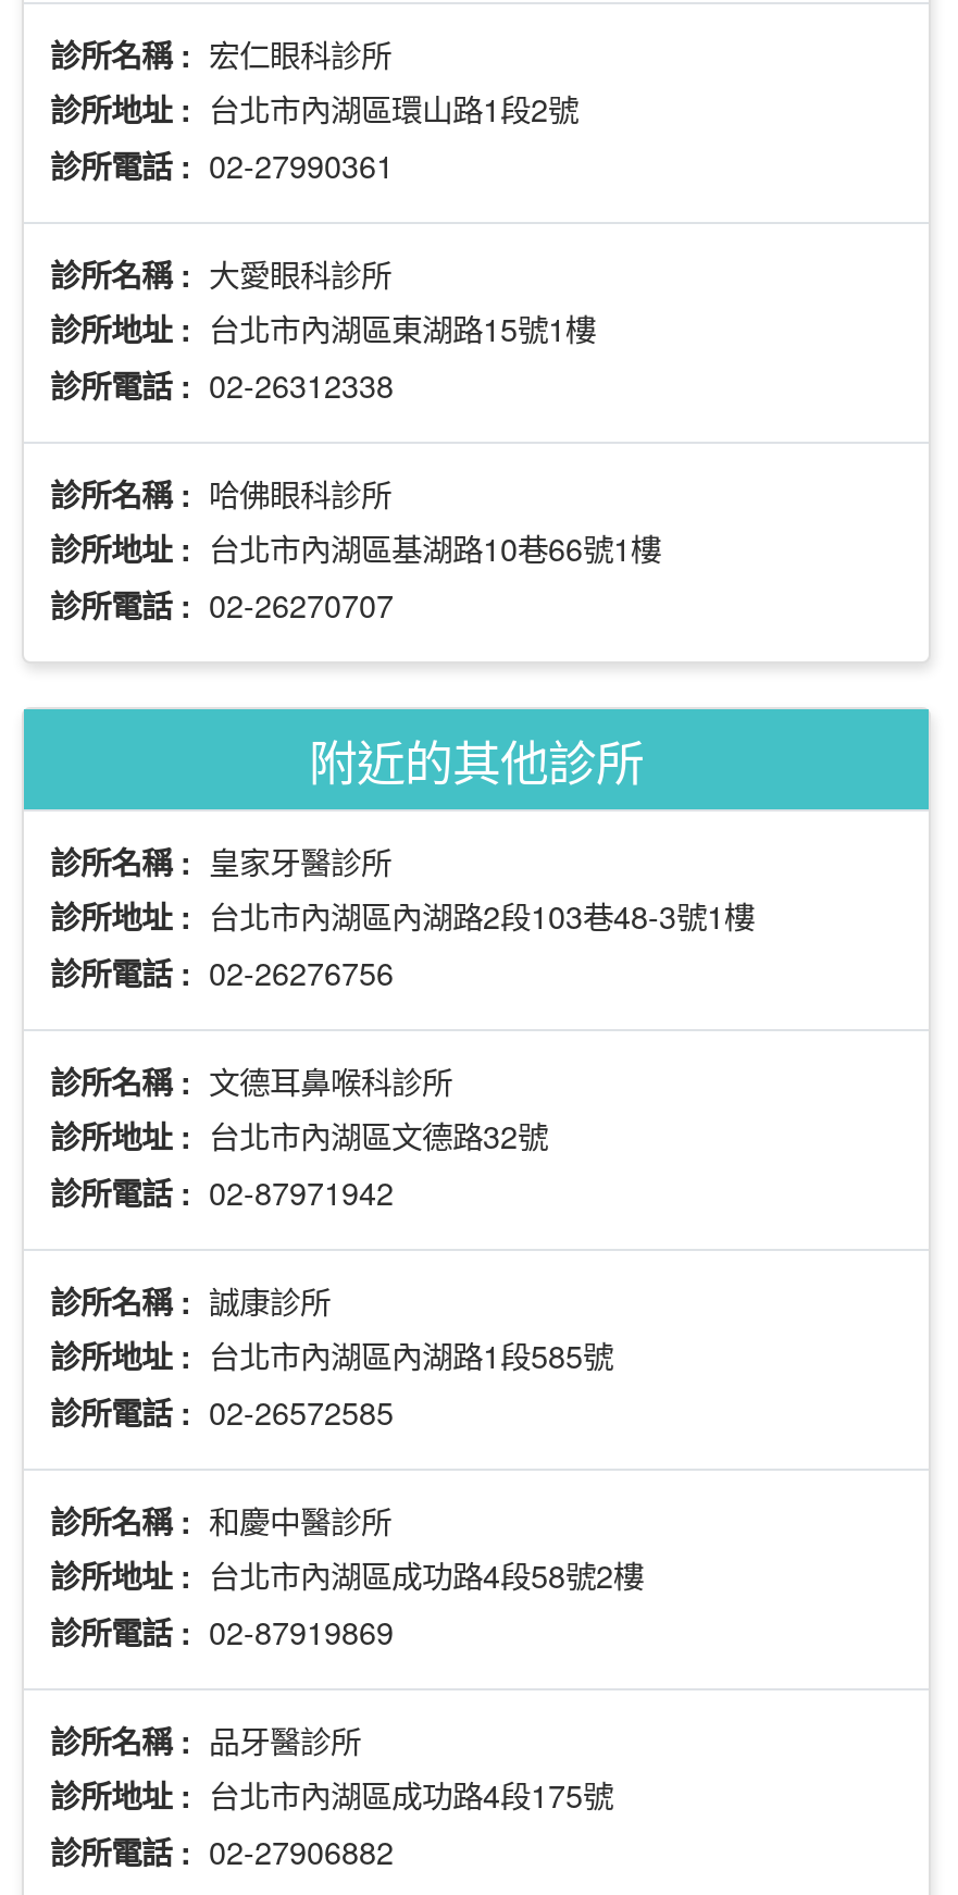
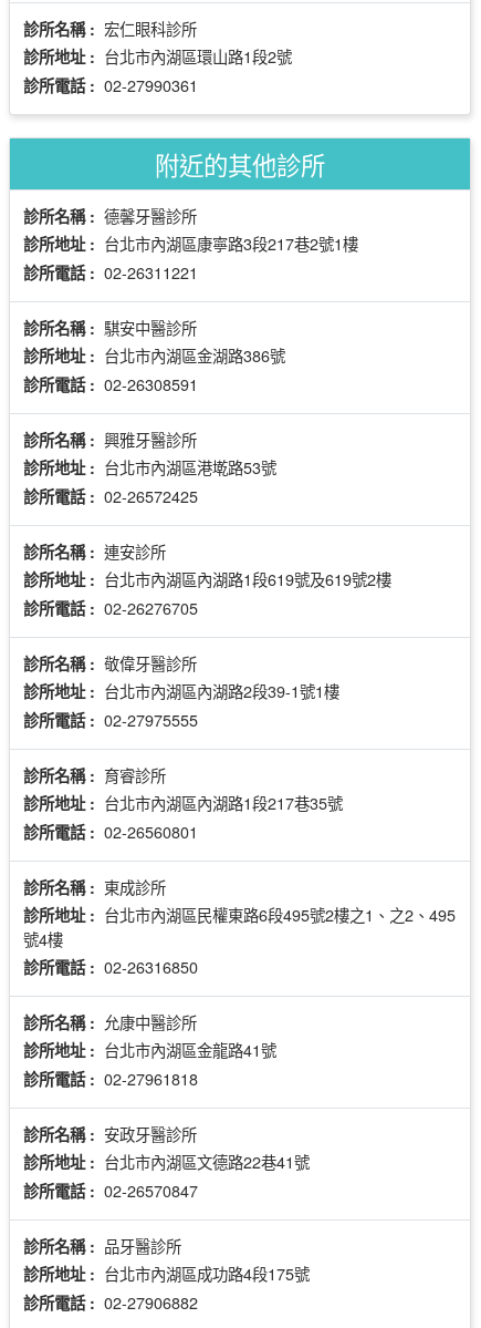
- 診所名稱 : 大愛眼科診所
- 診所地址 : 台北市內湖區東湖路15號1樓
- 診所電話 : 02-26312338
- 診所名稱 : 哈佛眼科診所
- 診所地址 : 台北市內湖區基湖路10巷66號1樓
- 診所電話 : 02-26270707

moved up: 附近的其他診所

- 診所名稱 : 皇家牙醫診所
- 診所地址 : 台北市內湖區內湖路2段103巷48-3號1樓
- 診所電話 : 02-26276756
- 診所名稱 : 文德耳鼻喉科診所
- 診所地址 : 台北市內湖區文德路32號
- 診所電話 : 02-87971942
- 診所名稱 : 誠康診所
- 診所地址 : 台北市內湖區內湖路1段585號
- 診所電話 : 02-26572585
- 診所名稱 : 和慶中醫診所
- 診所地址 : 台北市內湖區成功路4段58號2樓
- 診所電話 : 02-87919869
+ 診所名稱 : 德馨牙醫診所
+ 診所地址 : 台北市內湖區康寧路3段217巷2號1樓
+ 診所電話 : 02-26311221
+ 診所名稱 : 騏安中醫診所
+ 診所地址 : 台北市內湖區金湖路386號
+ 診所電話 : 02-26308591
+ 診所名稱 : 興雅牙醫診所
+ 診所地址 : 台北市內湖區港墘路53號
+ 診所電話 : 02-26572425
+ 診所名稱 : 連安診所
+ 診所地址 : 台北市內湖區內湖路1段619號及619號2樓
+ 診所電話 : 02-26276705
+ 診所名稱 : 敬偉牙醫診所
+ 診所地址 : 台北市內湖區內湖路2段39-1號1樓
+ 診所電話 : 02-27975555
+ 診所名稱 : 育睿診所
+ 診所地址 : 台北市內湖區內湖路1段217巷35號
+ 診所電話 : 02-26560801
+ 診所名稱 : 東成診所
+ 診所地址 : 台北市內湖區民權東路6段495號2樓之1、之2、495
+ 號4樓
+ 診所電話 : 02-26316850
+ 診所名稱 : 允康中醫診所
+ 診所地址 : 台北市內湖區金龍路41號
+ 診所電話 : 02-27961818
+ 診所名稱 : 安政牙醫診所
+ 診所地址 : 台北市內湖區文德路22巷41號
+ 診所電話 : 02-26570847
